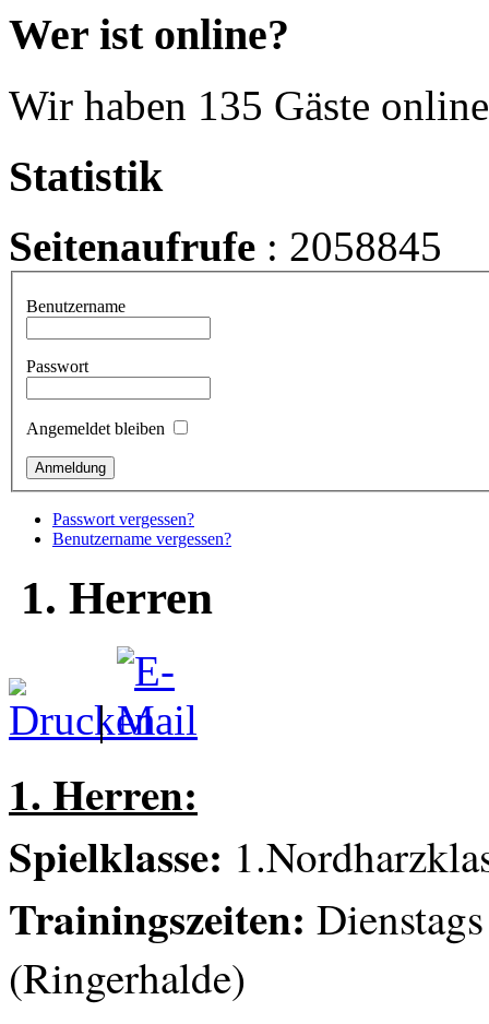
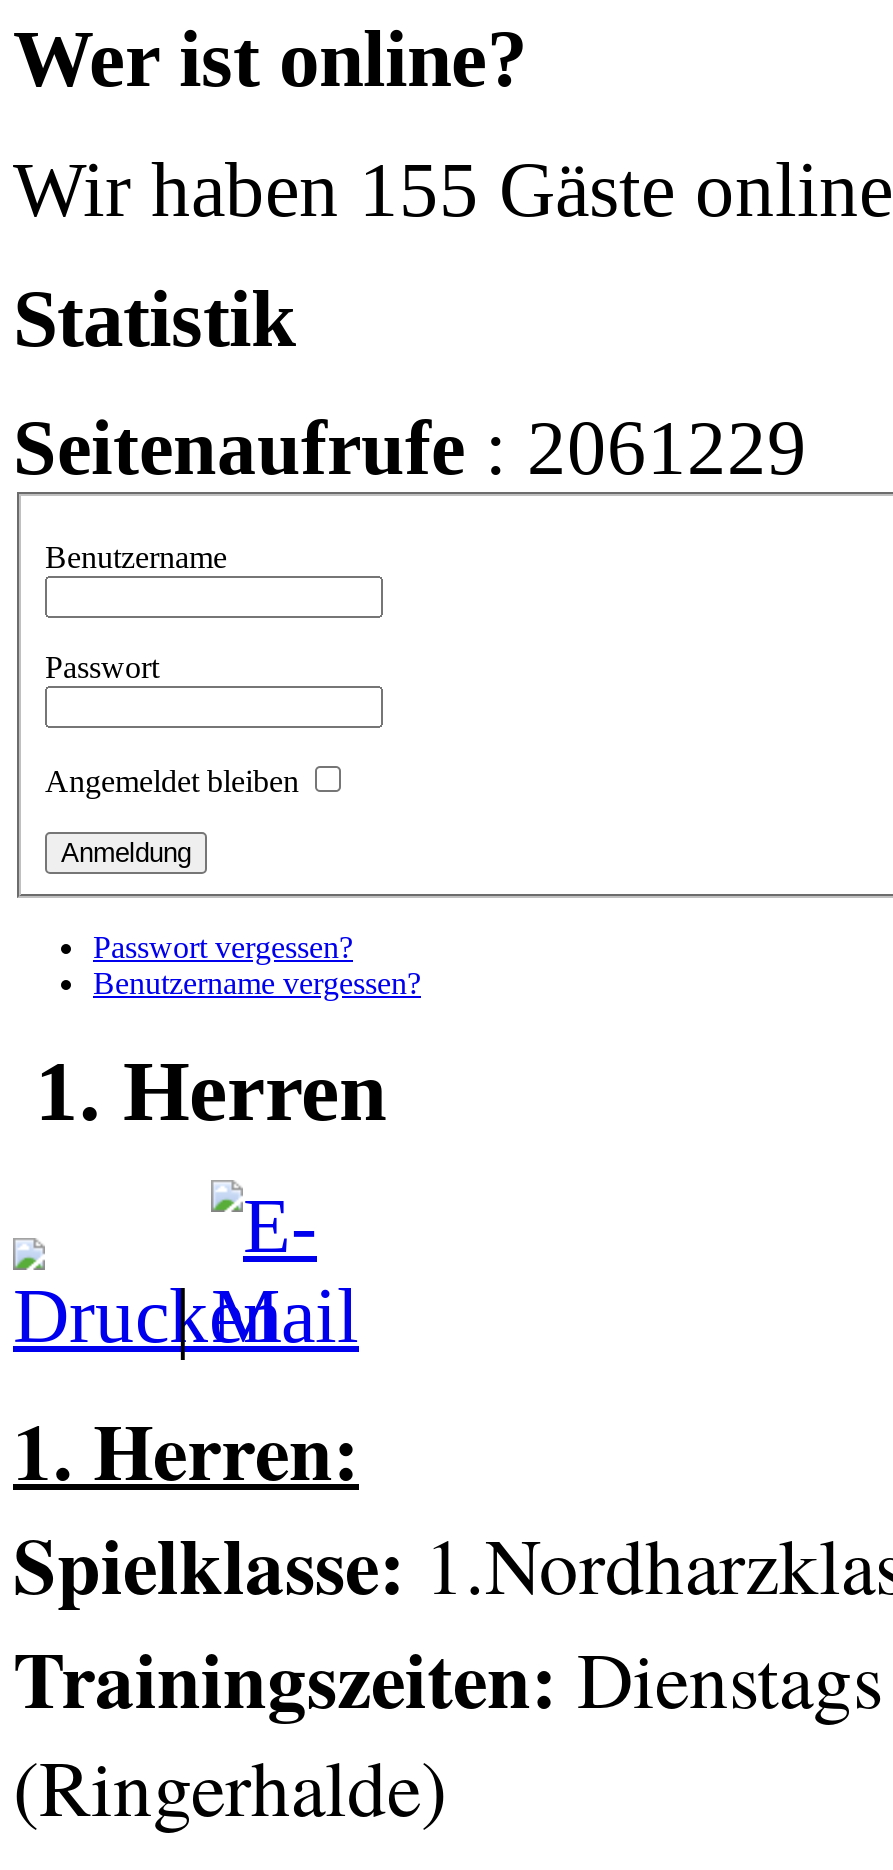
- Wir haben 135 Gäste online
+ Wir haben 155 Gäste online

- Seitenaufrufe: 2058845
+ Seitenaufrufe: 2061229
